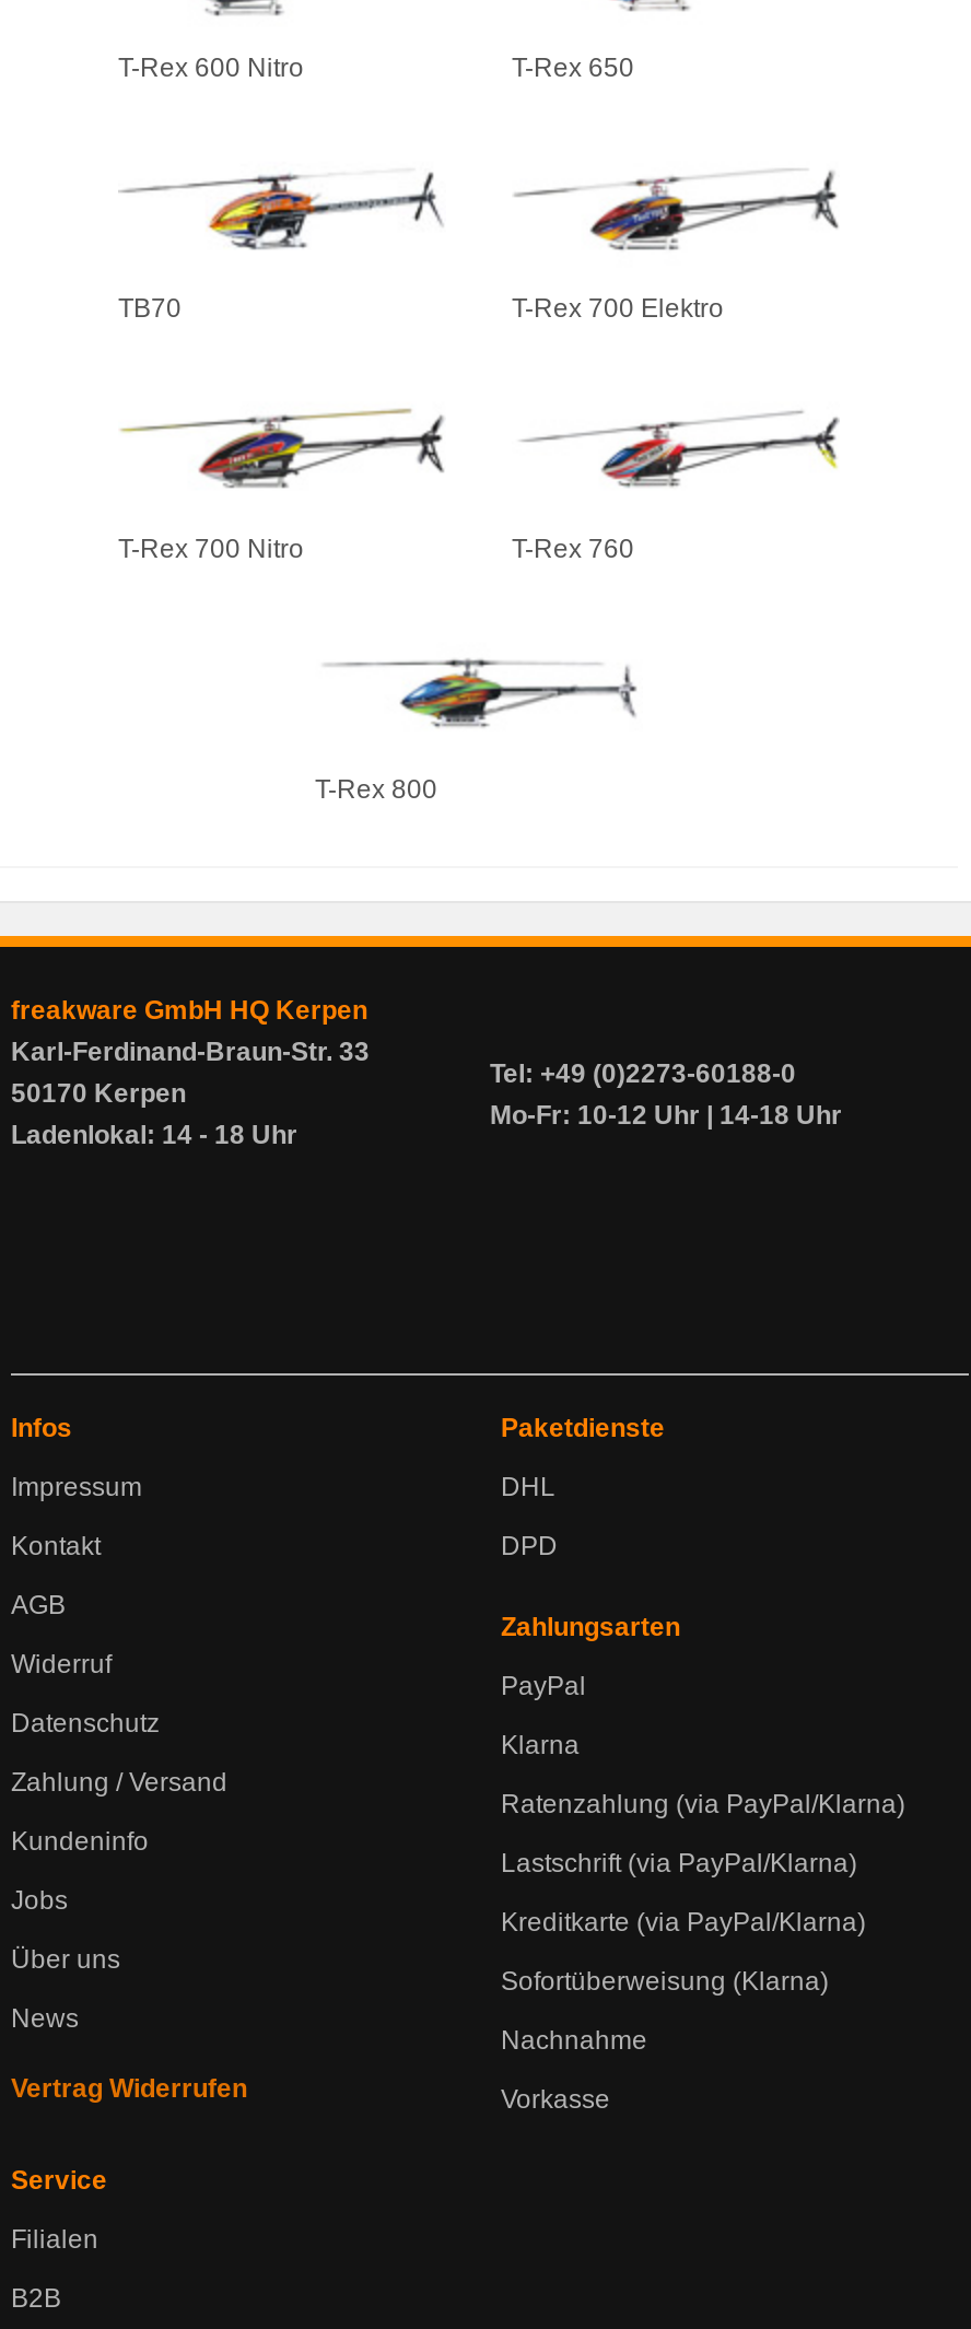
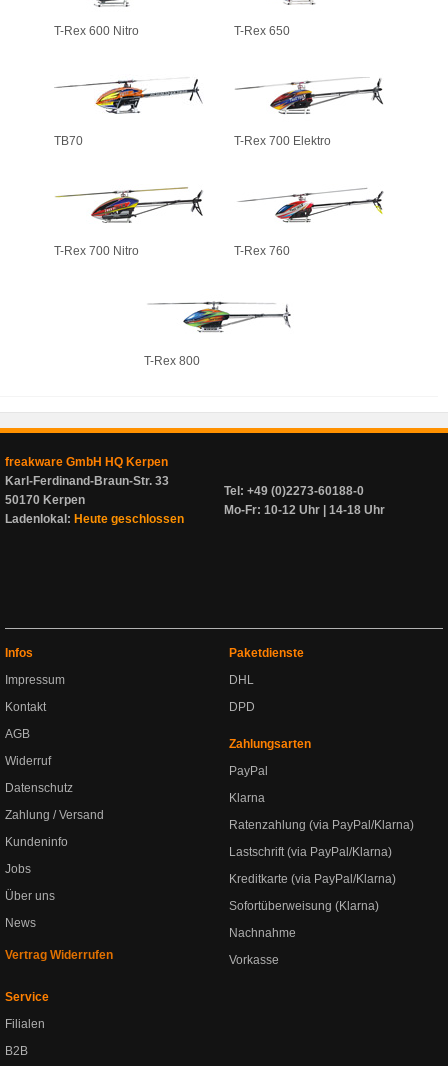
- Ladenlokal: 14 - 18 Uhr
+ Ladenlokal: Heute geschlossen
